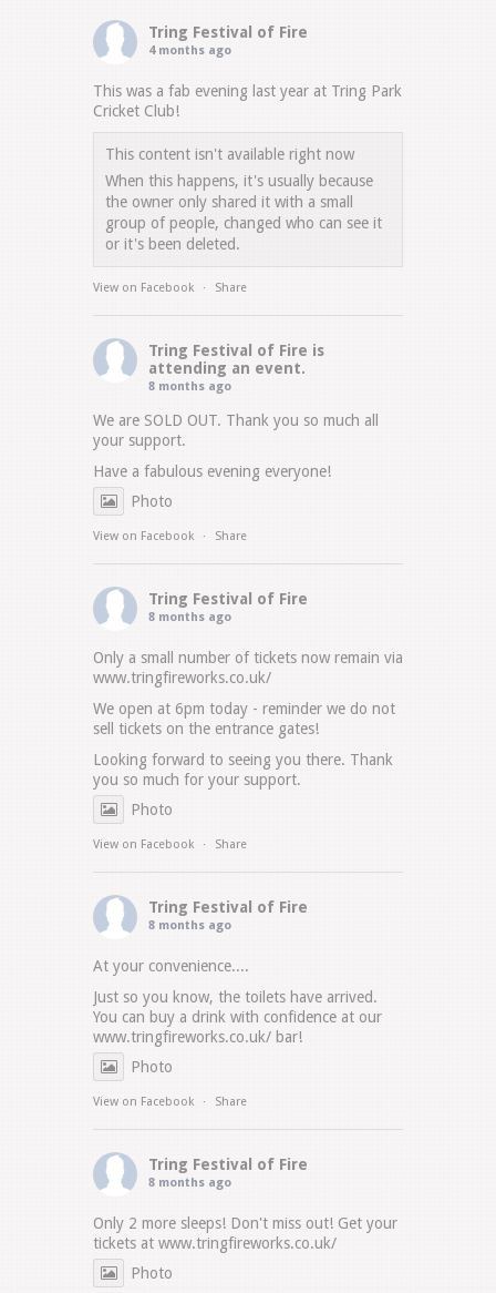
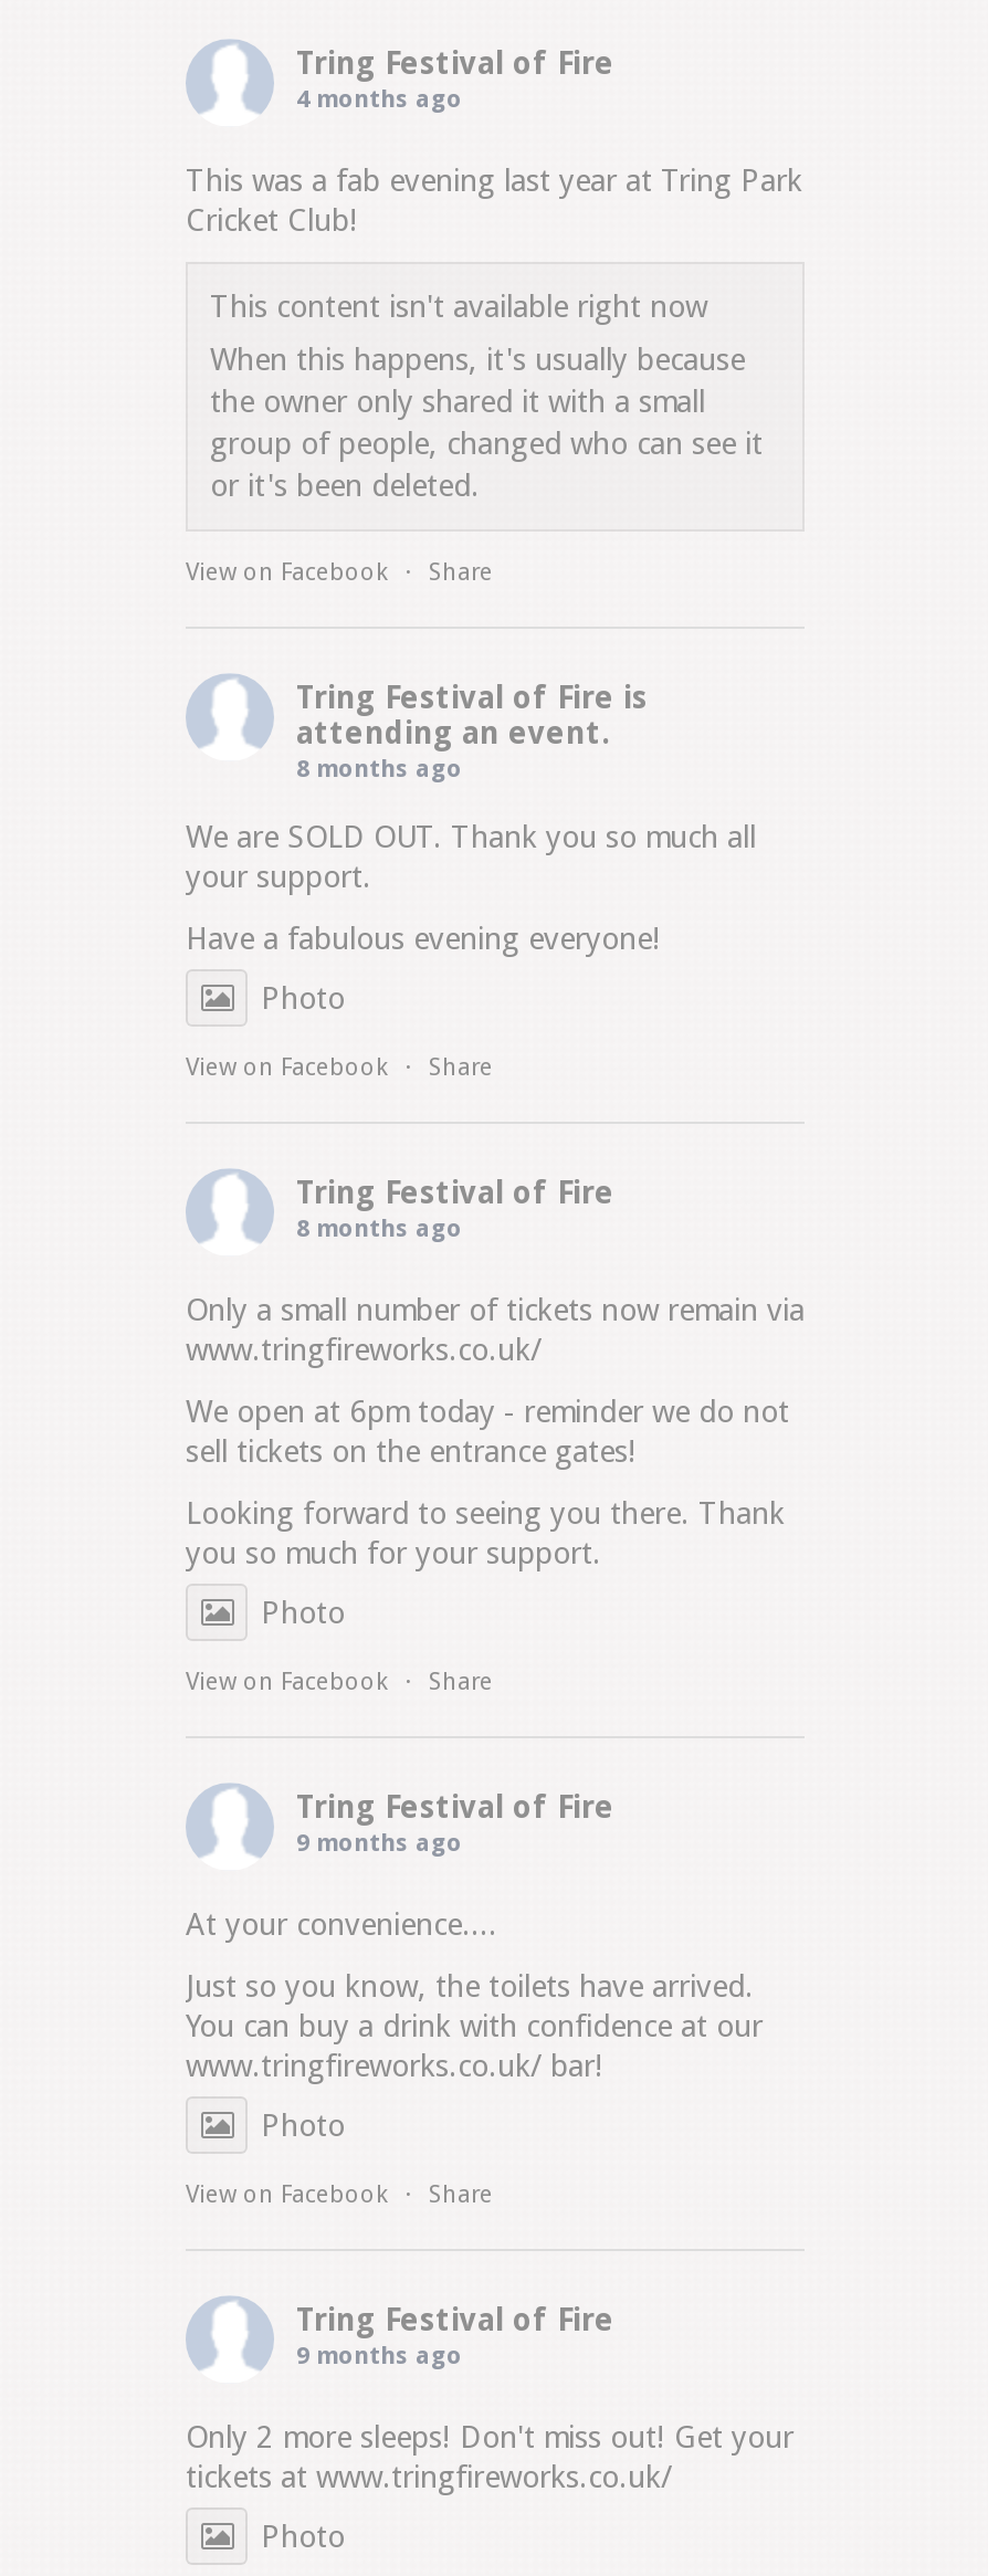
- 8 months ago
+ 9 months ago

- 8 months ago
+ 9 months ago
